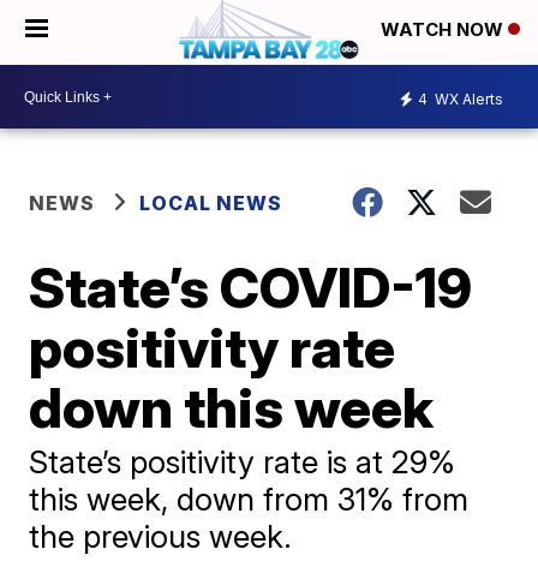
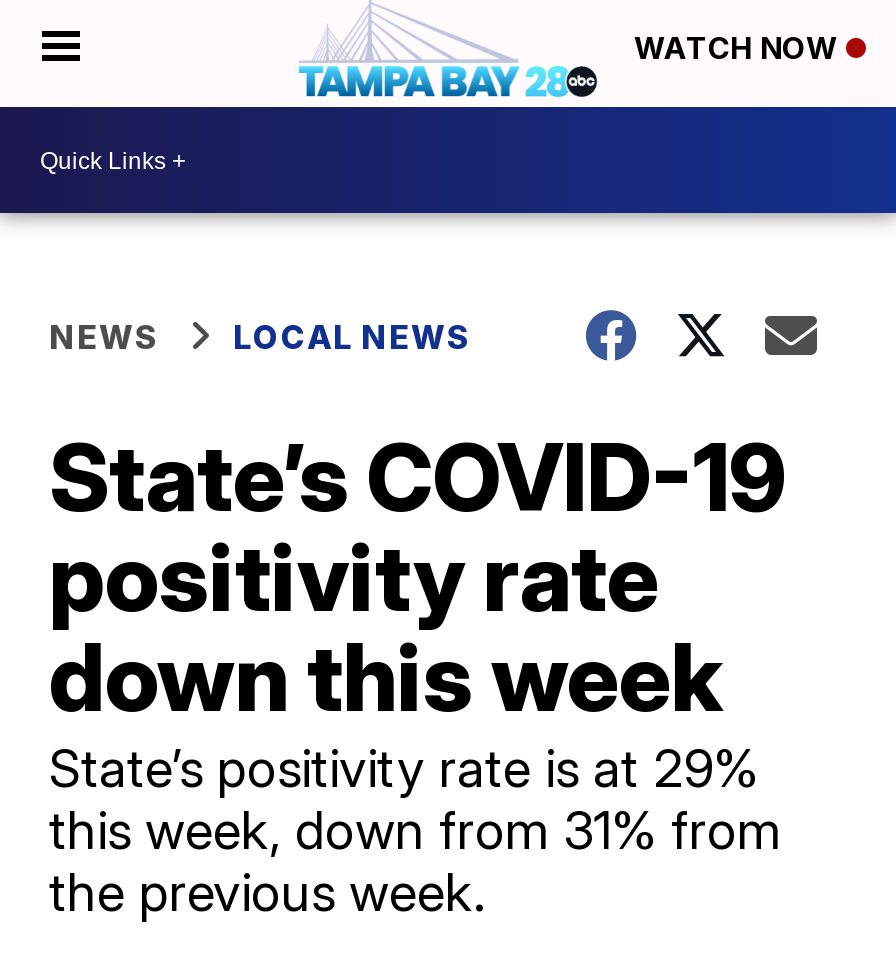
- 4 WX Alerts
